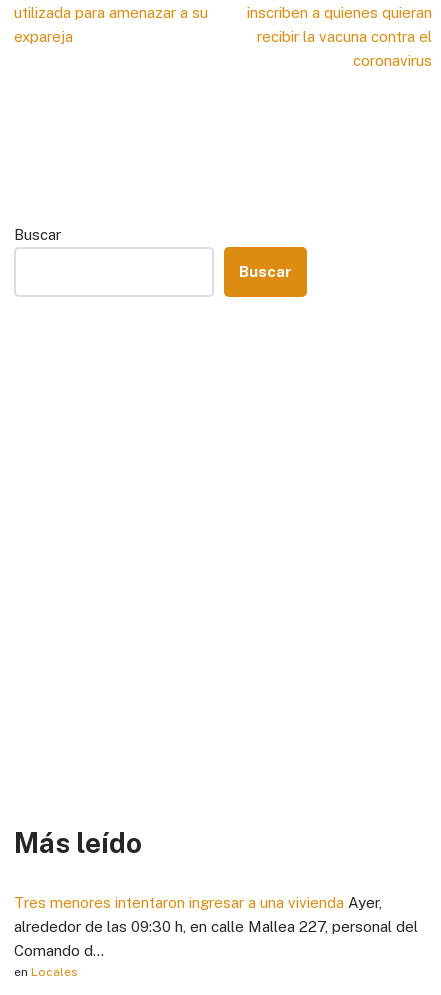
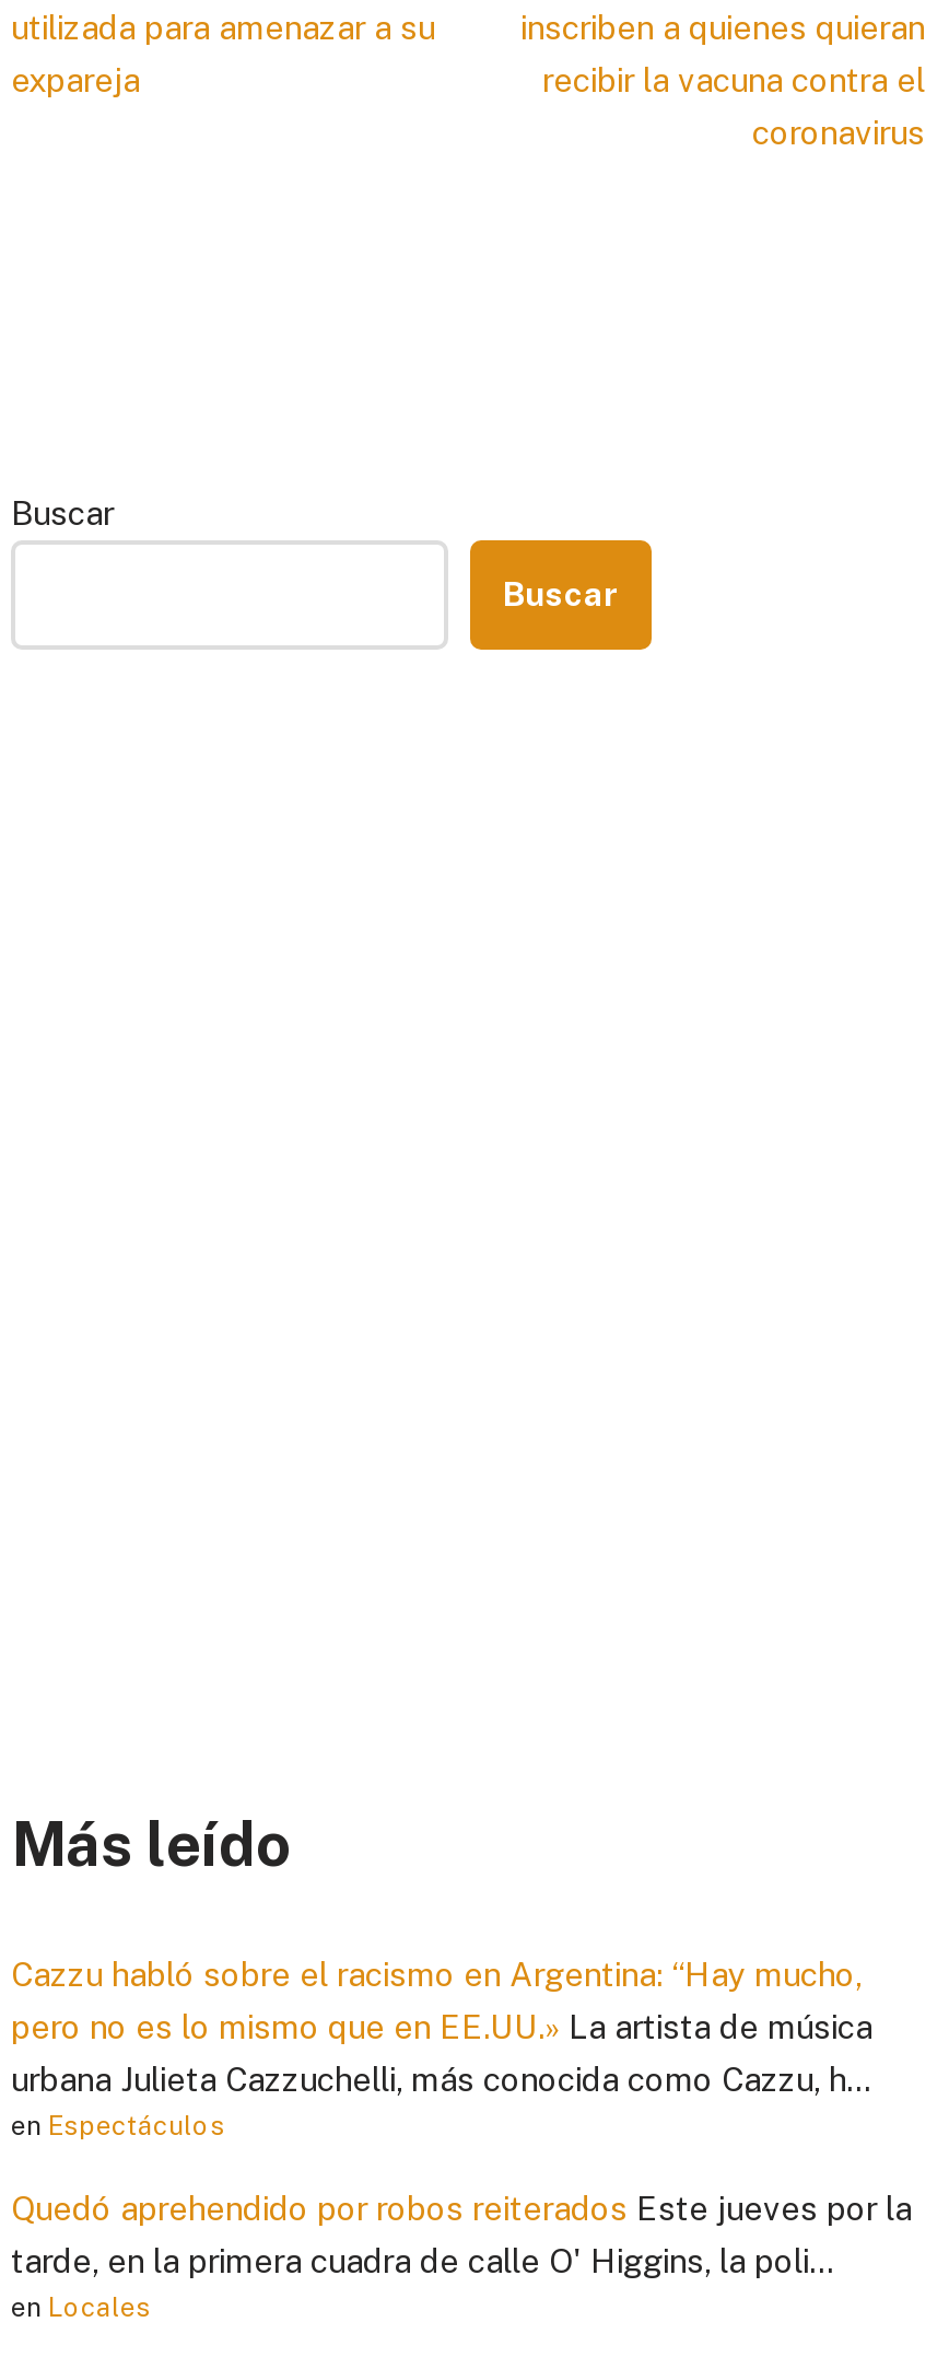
- Tres menores intentaron ingresar a una vivienda Ayer,
- alrededor de las 09:30 h, en calle Mallea 227, personal del
- Comando d...
+ Cazzu habló sobre el racismo en Argentina: “Hay mucho,
+ pero no es lo mismo que en EE.UU.» La artista de música
+ urbana Julieta Cazzuchelli, más conocida como Cazzu, h...
+ en Espectáculos
+ Quedó aprehendido por robos reiterados Este jueves por la
+ tarde, en la primera cuadra de calle O' Higgins, la poli...
